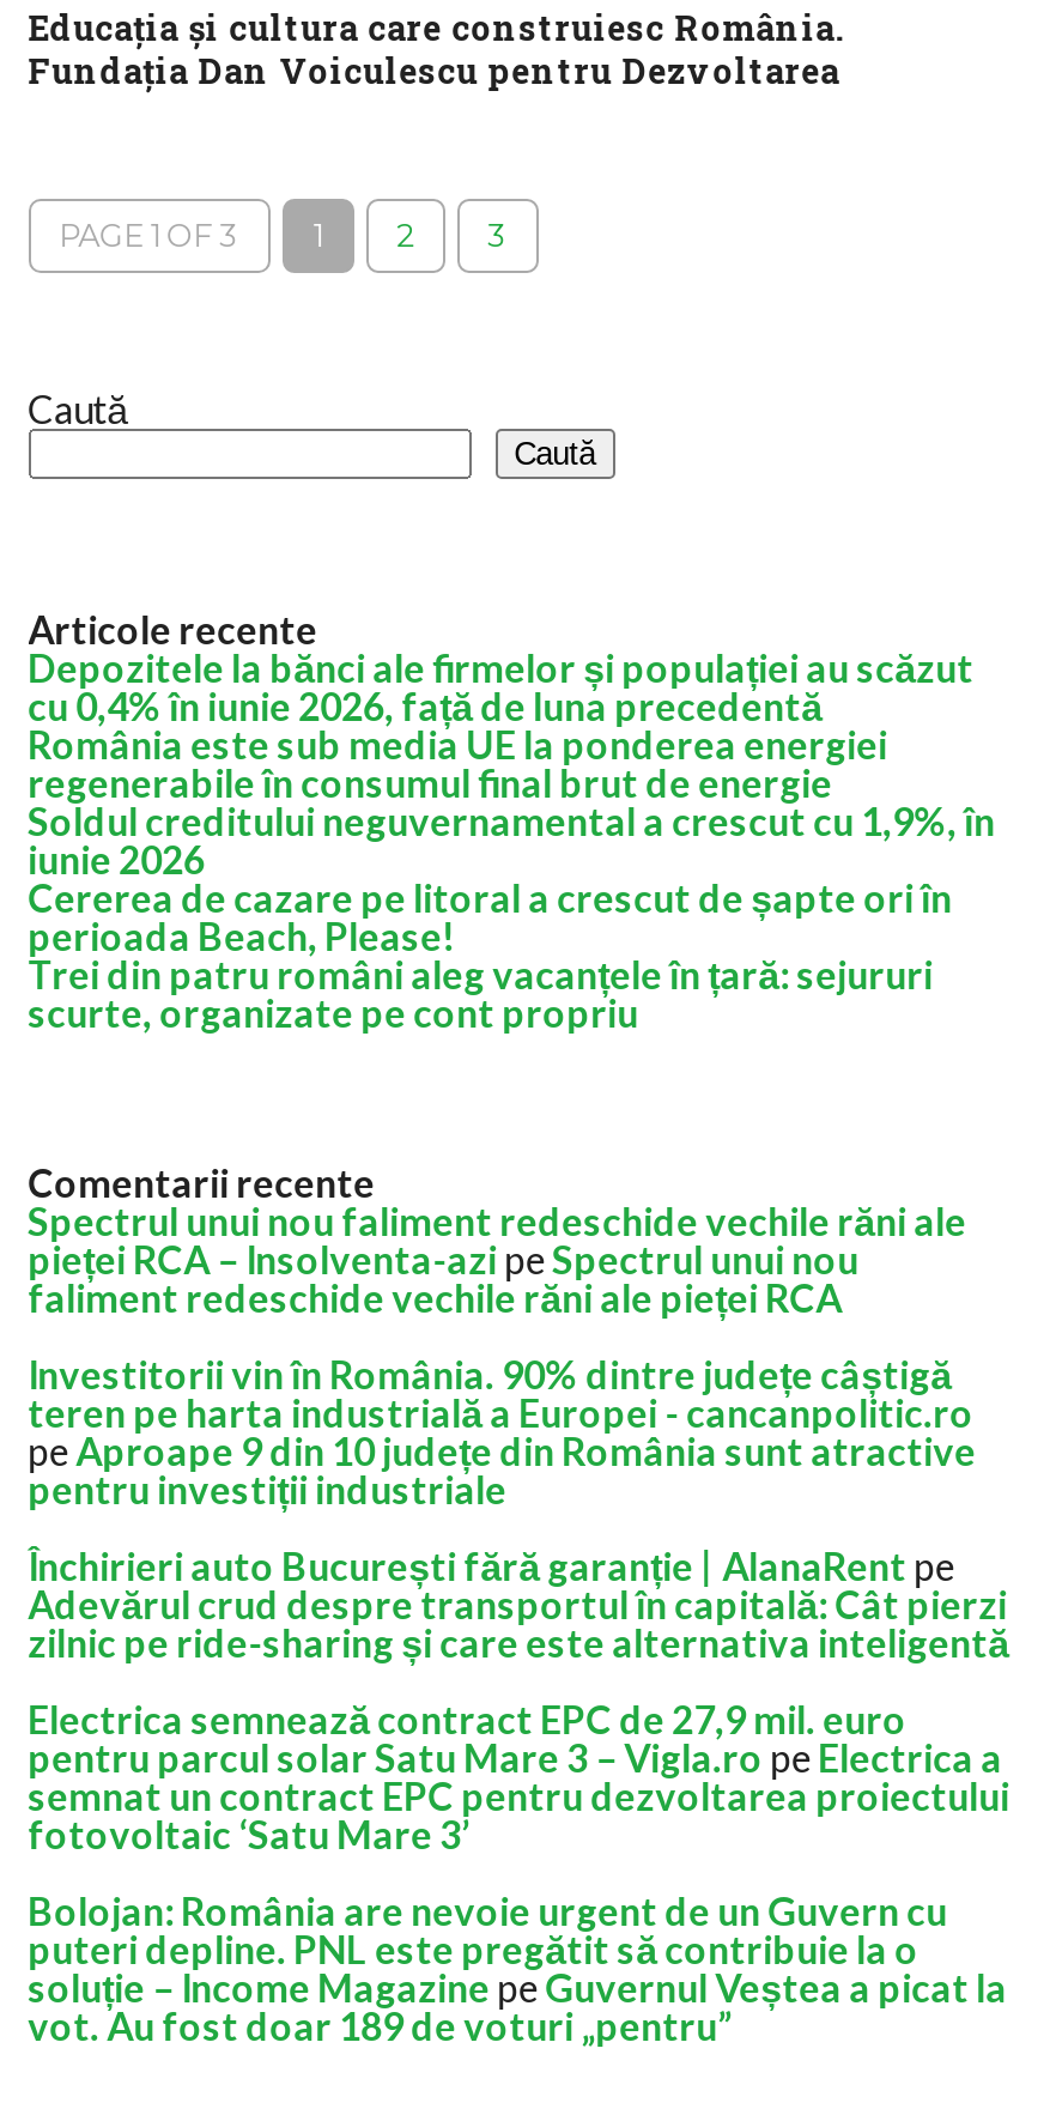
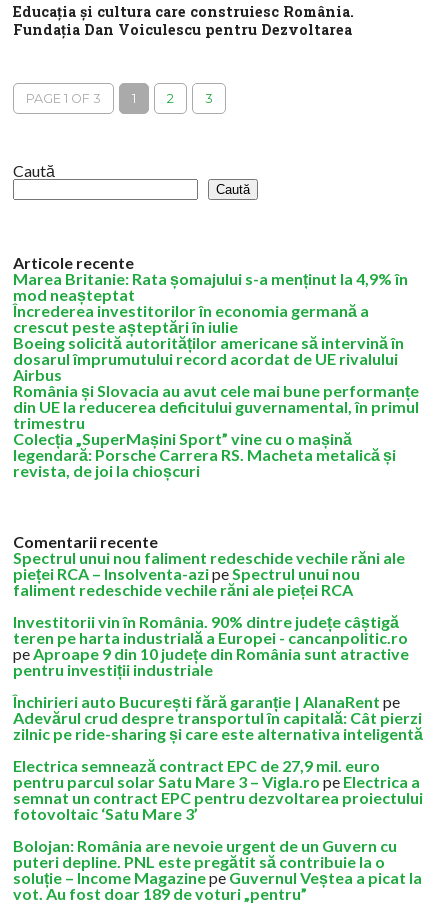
- Depozitele la bănci ale firmelor și populației au scăzut
- cu 0,4% în iunie 2026, față de luna precedentă
- România este sub media UE la ponderea energiei
- regenerabile în consumul final brut de energie
- Soldul creditului neguvernamental a crescut cu 1,9%, în
- iunie 2026
- Cererea de cazare pe litoral a crescut de șapte ori în
- perioada Beach, Please!
- Trei din patru români aleg vacanțele în țară: sejururi
- scurte, organizate pe cont propriu
+ Marea Britanie: Rata șomajului s-a menținut la 4,9% în
+ mod neașteptat
+ Încrederea investitorilor în economia germană a
+ crescut peste așteptări în iulie
+ Boeing solicită autorităților americane să intervină în
+ dosarul împrumutului record acordat de UE rivalului
+ Airbus
+ România și Slovacia au avut cele mai bune performanțe
+ din UE la reducerea deficitului guvernamental, în primul
+ trimestru
+ Colecția „SuperMașini Sport” vine cu o mașină
+ legendară: Porsche Carrera RS. Macheta metalică și
+ revista, de joi la chioșcuri
